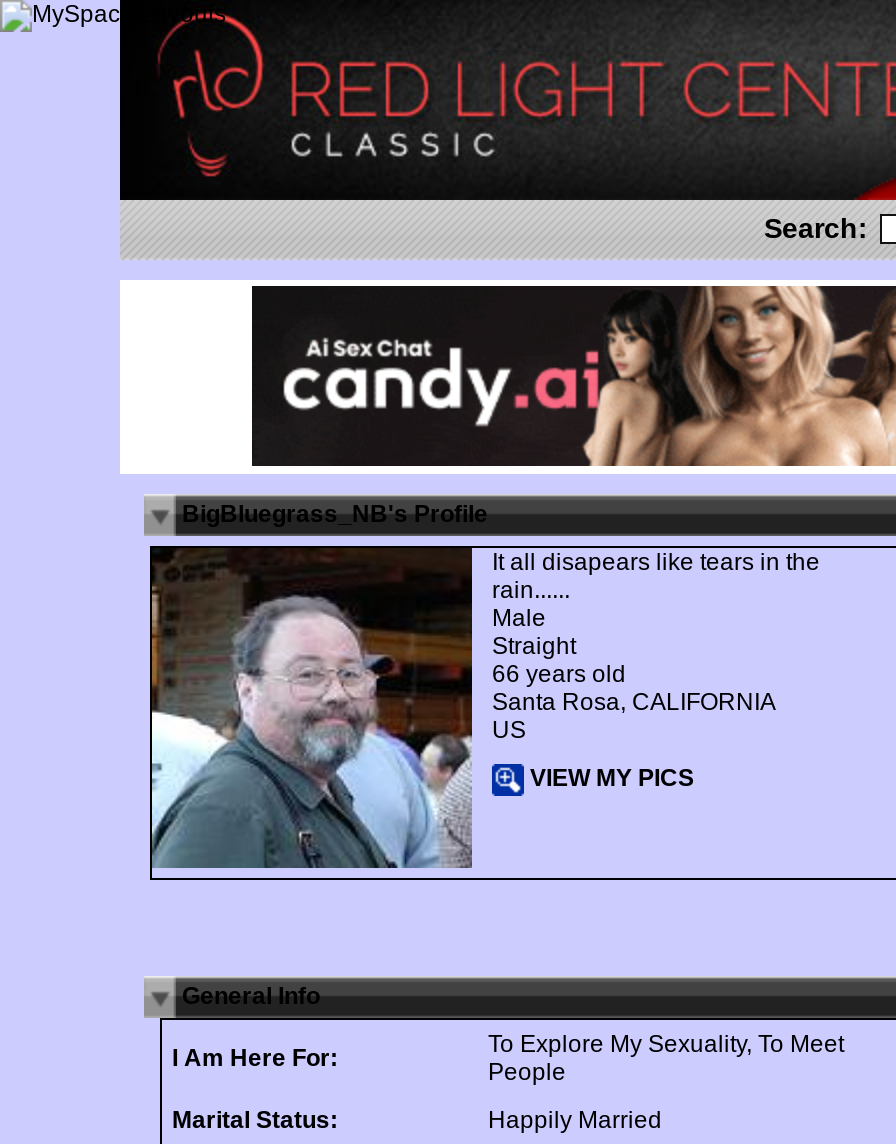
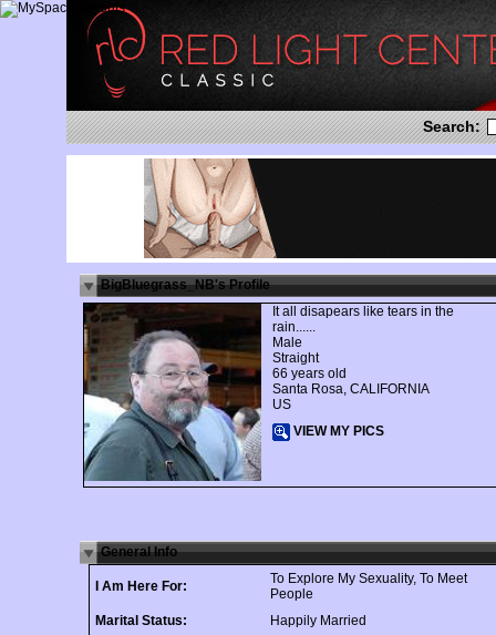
- [image]
+ [image]
